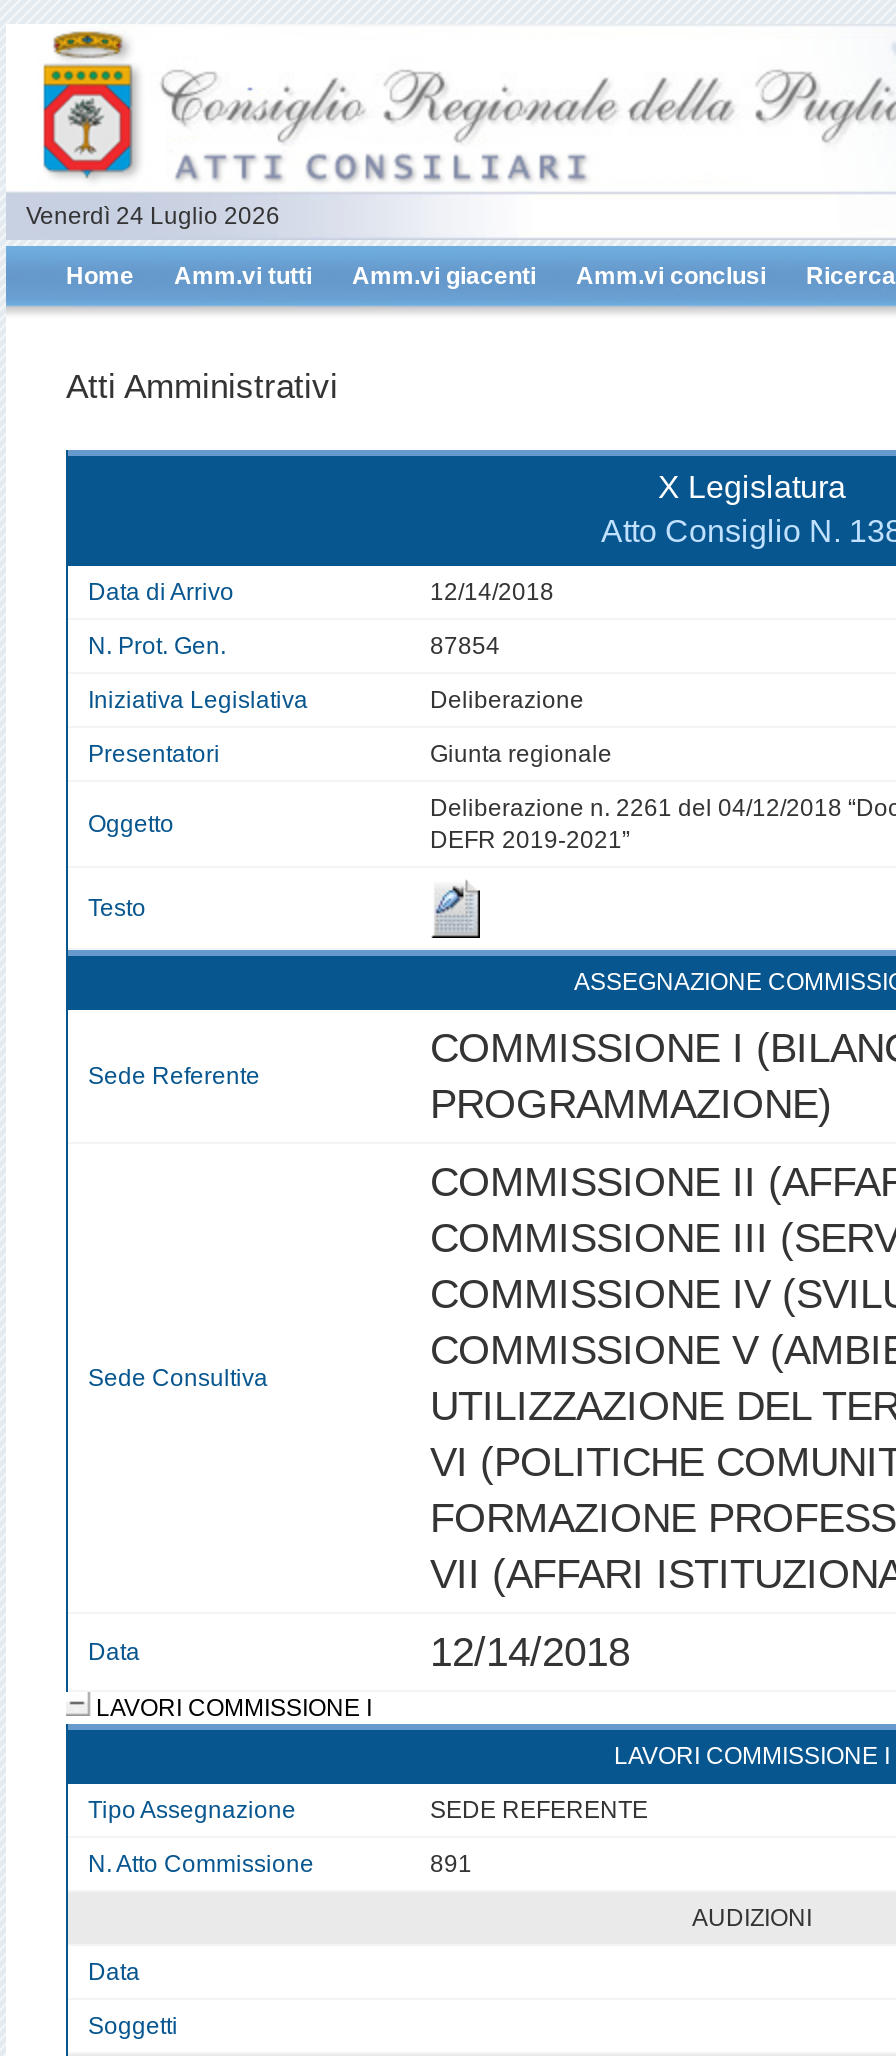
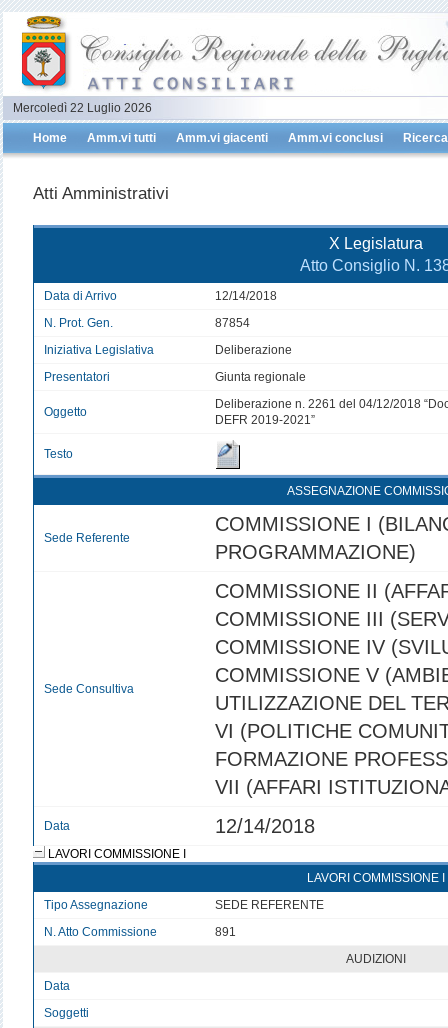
- Venerdì 24 Luglio 2026
+ Mercoledì 22 Luglio 2026
